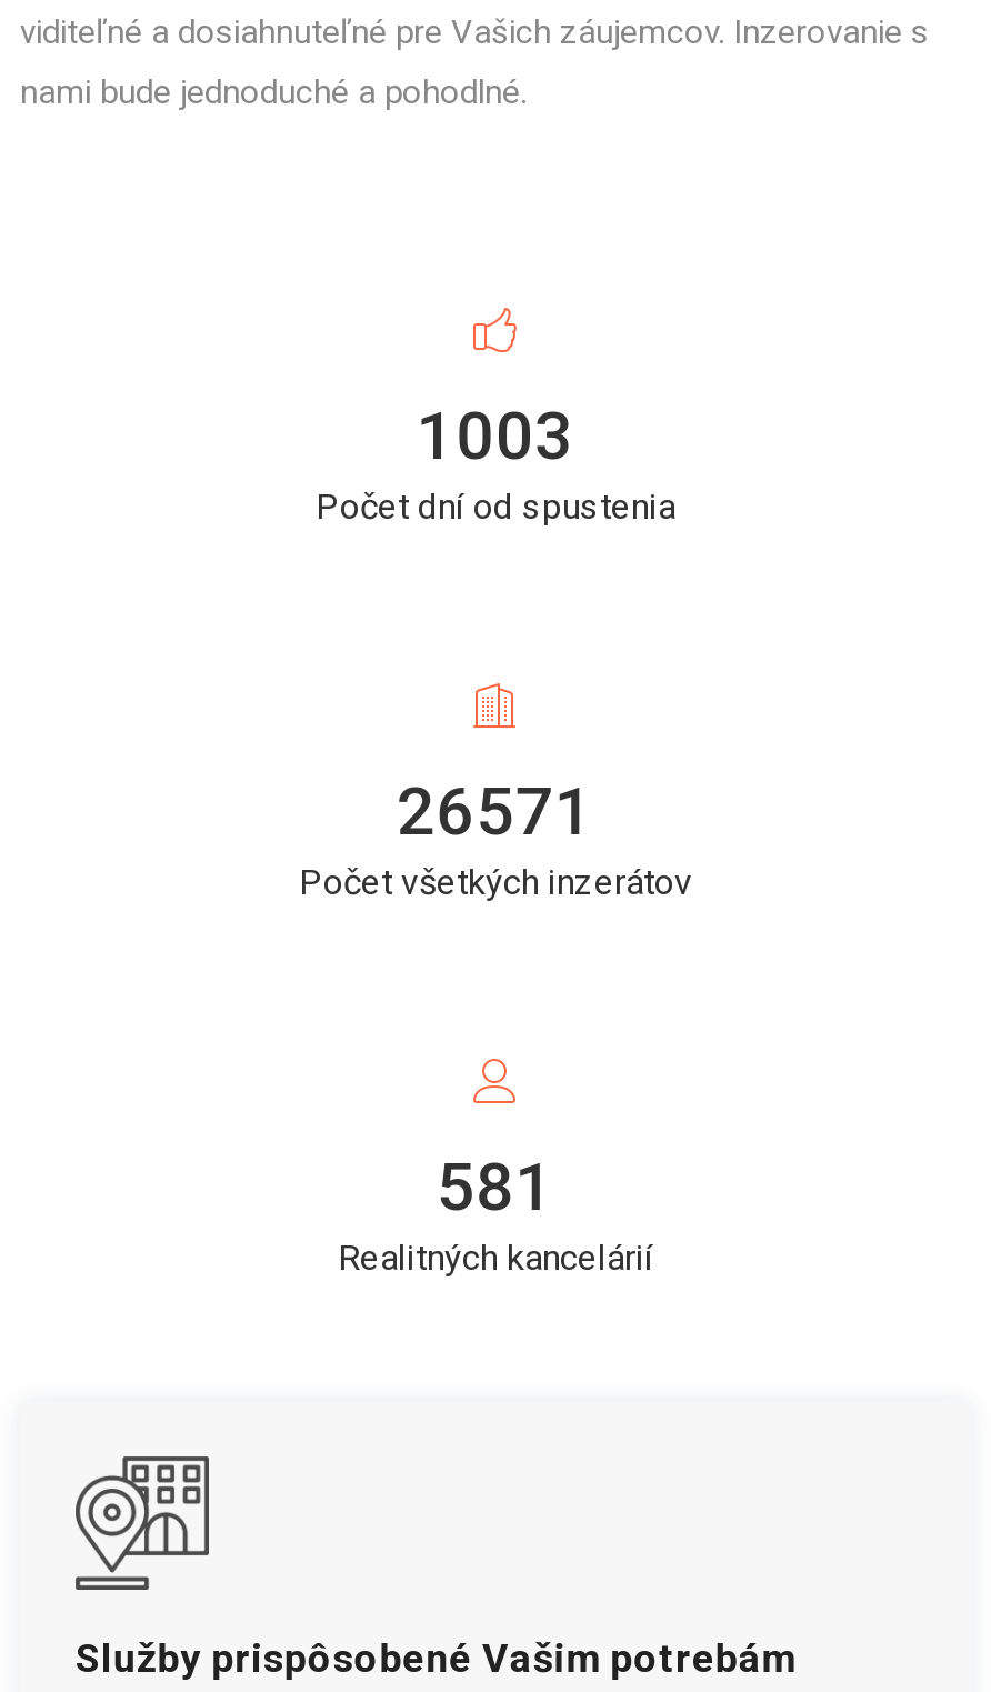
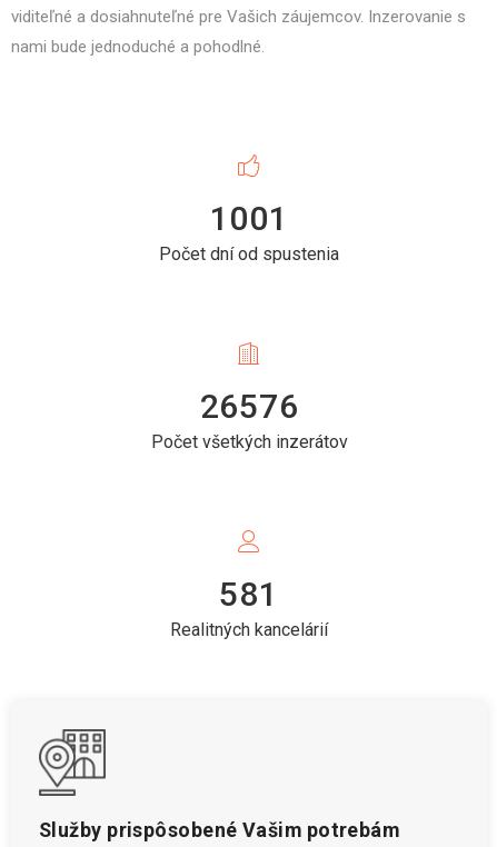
- 1003
+ 1001

- 26571
+ 26576
